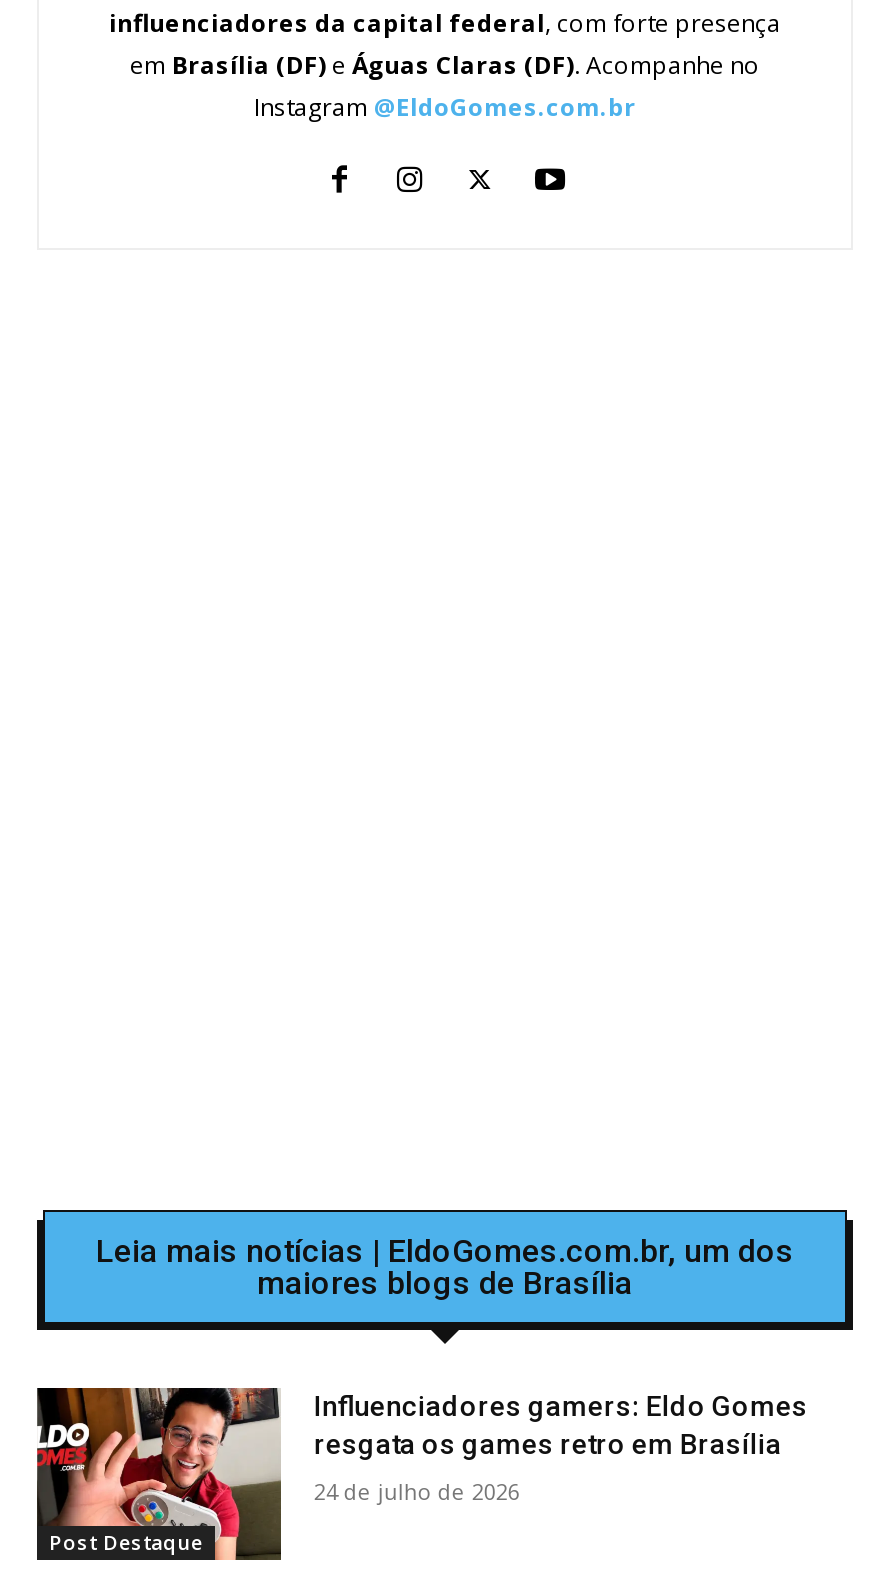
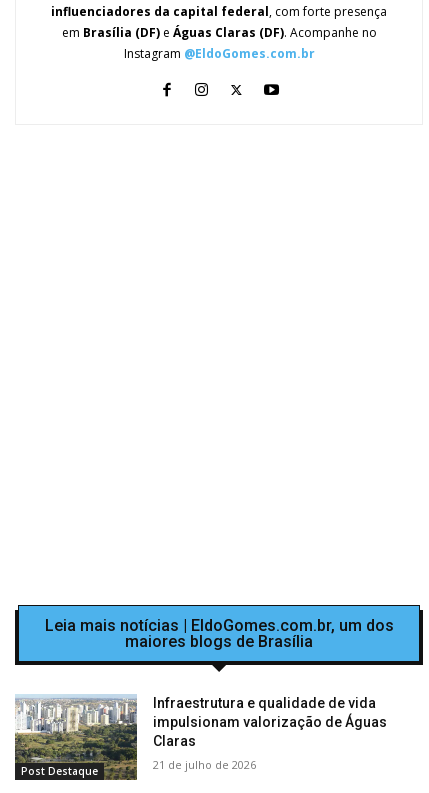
- [image]
- Influenciadores gamers: Eldo Gomes
- resgata os games retro em Brasília
+ [image]
+ Infraestrutura e qualidade de vida
+ impulsionam valorização de Águas
+ Claras

- 24 de julho de 2026
+ 21 de julho de 2026
